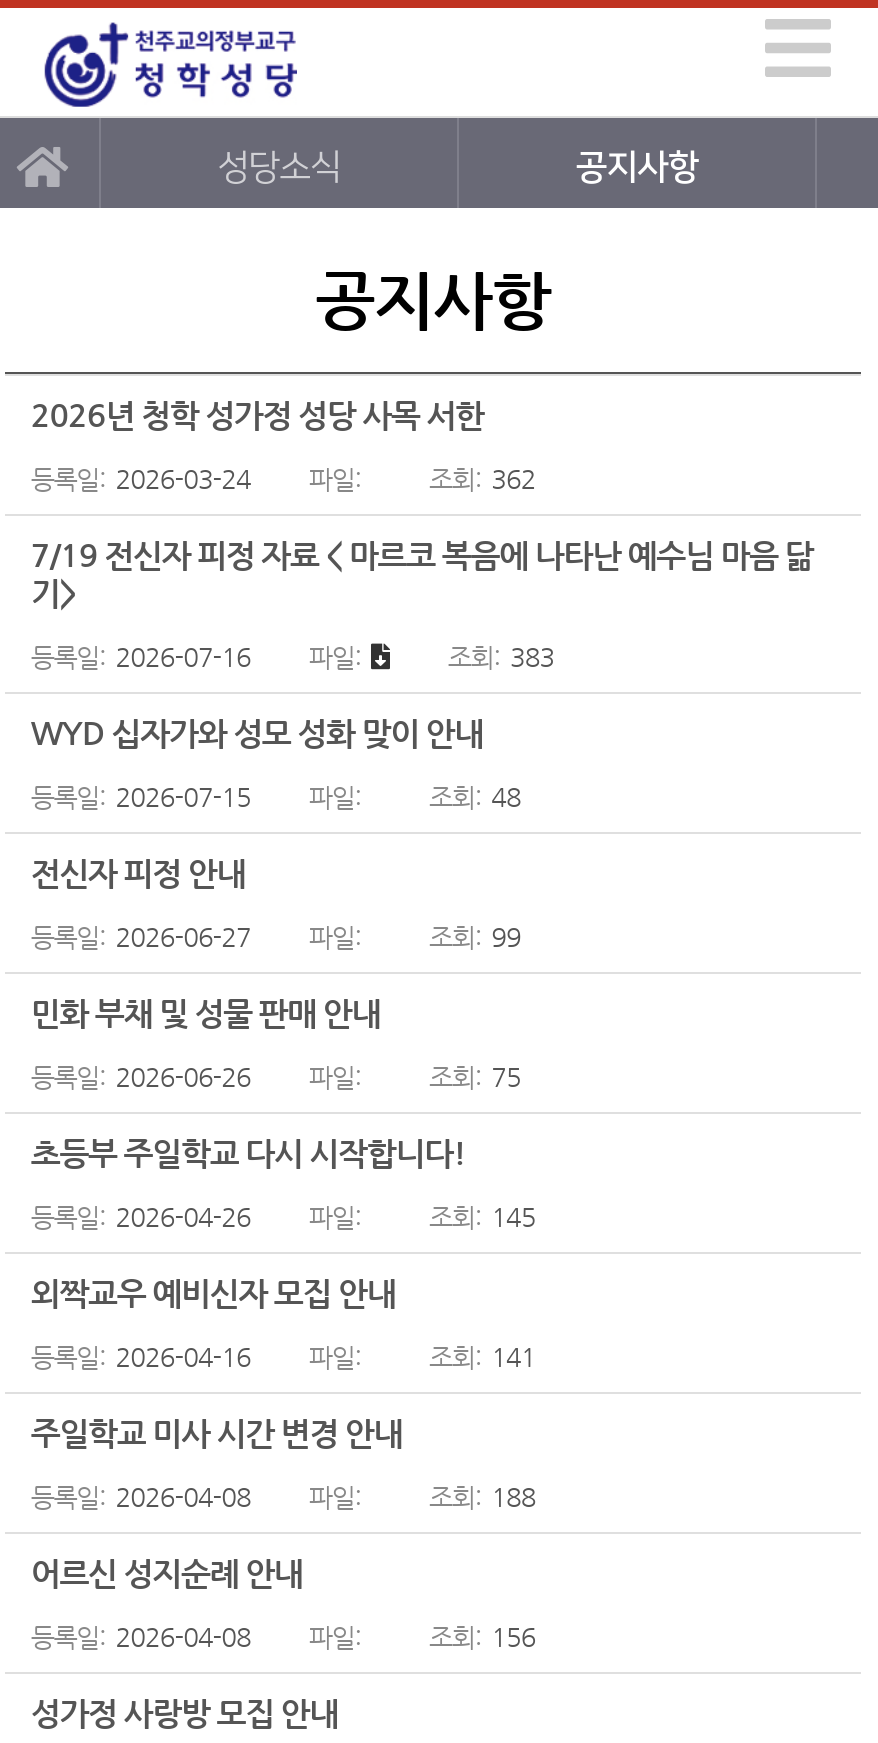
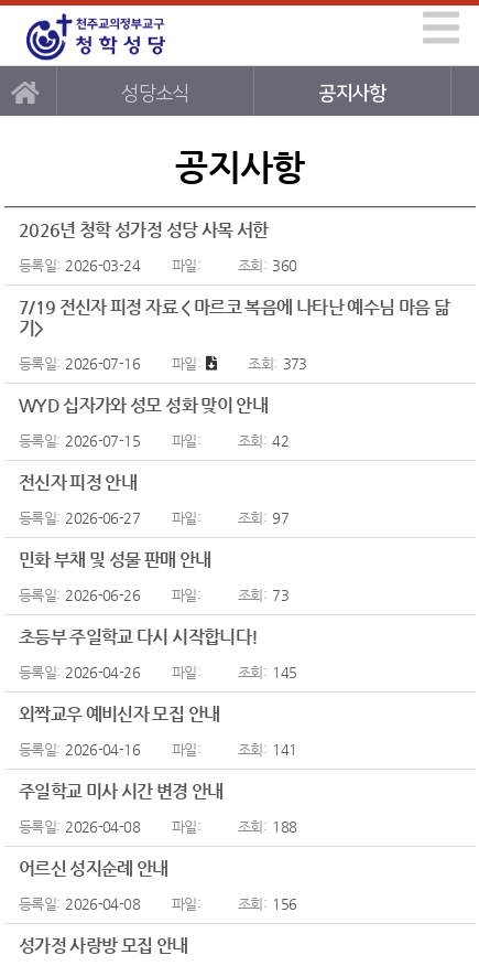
- 362
+ 360

- 383
+ 373

- 48
+ 42

- 99
+ 97

- 75
+ 73
